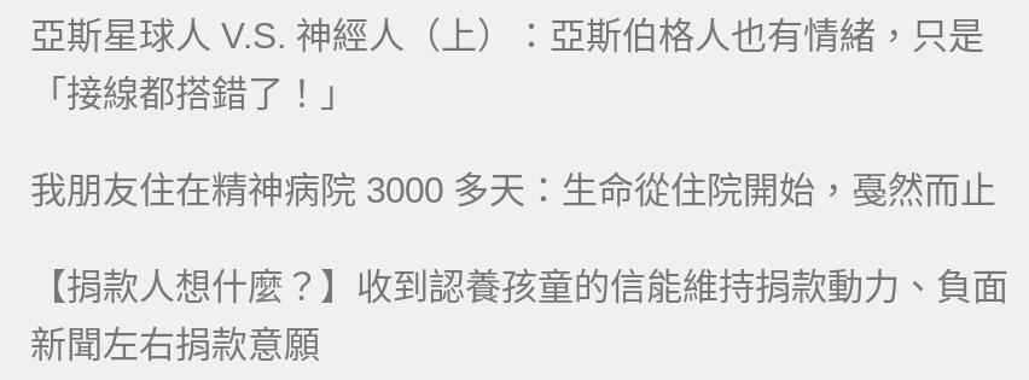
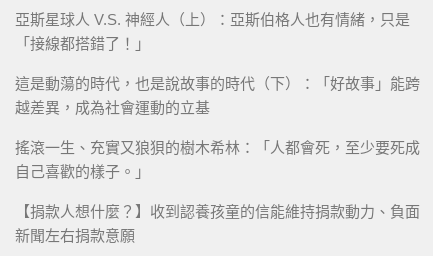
- 我朋友住在精神病院 3000 多天：生命從住院開始，戞然而止
+ 這是動蕩的時代，也是說故事的時代（下）：「好故事」能跨
+ 越差異，成為社會運動的立基
+ 搖滾一生、充實又狼狽的樹木希林：「人都會死，至少要死成
+ 自己喜歡的樣子。」
